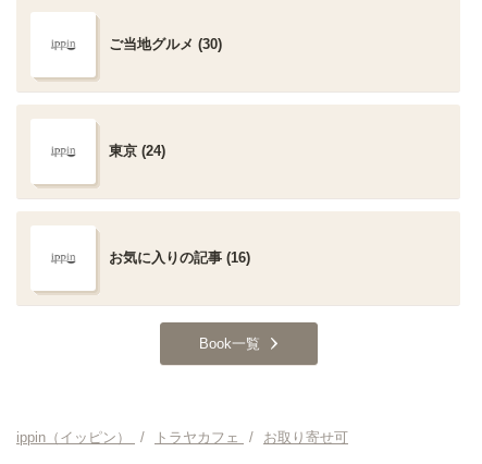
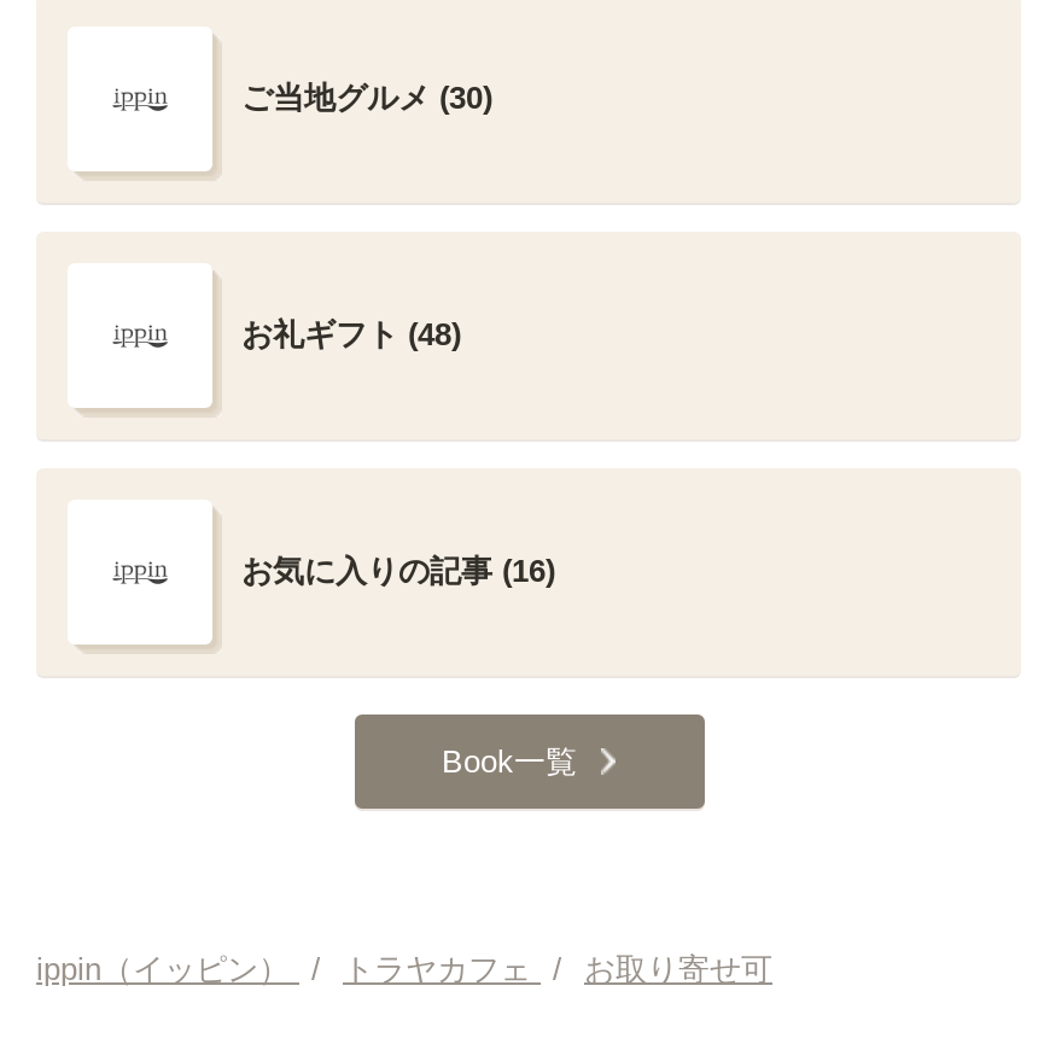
- 東京 (24)
+ お礼ギフト (48)
